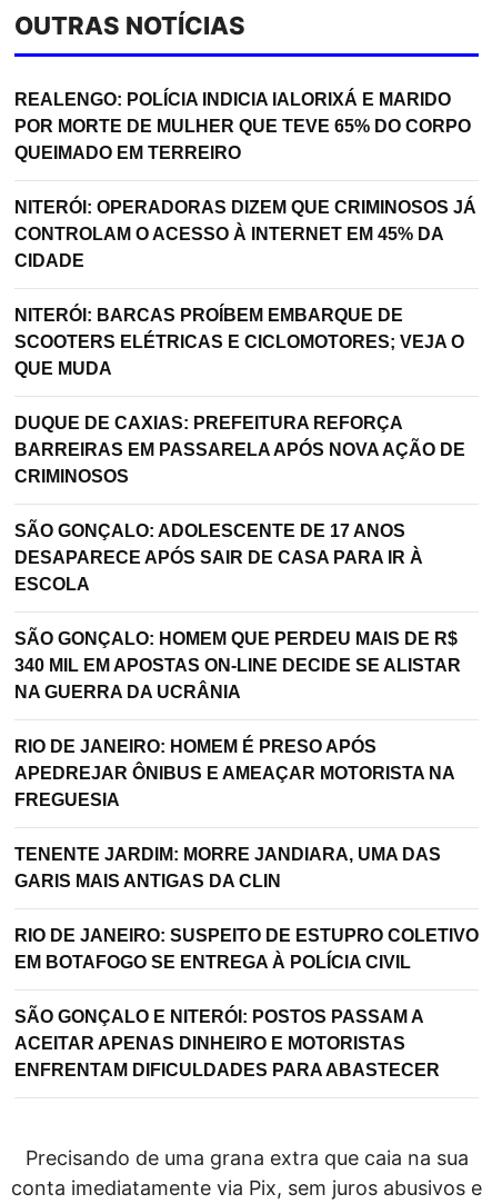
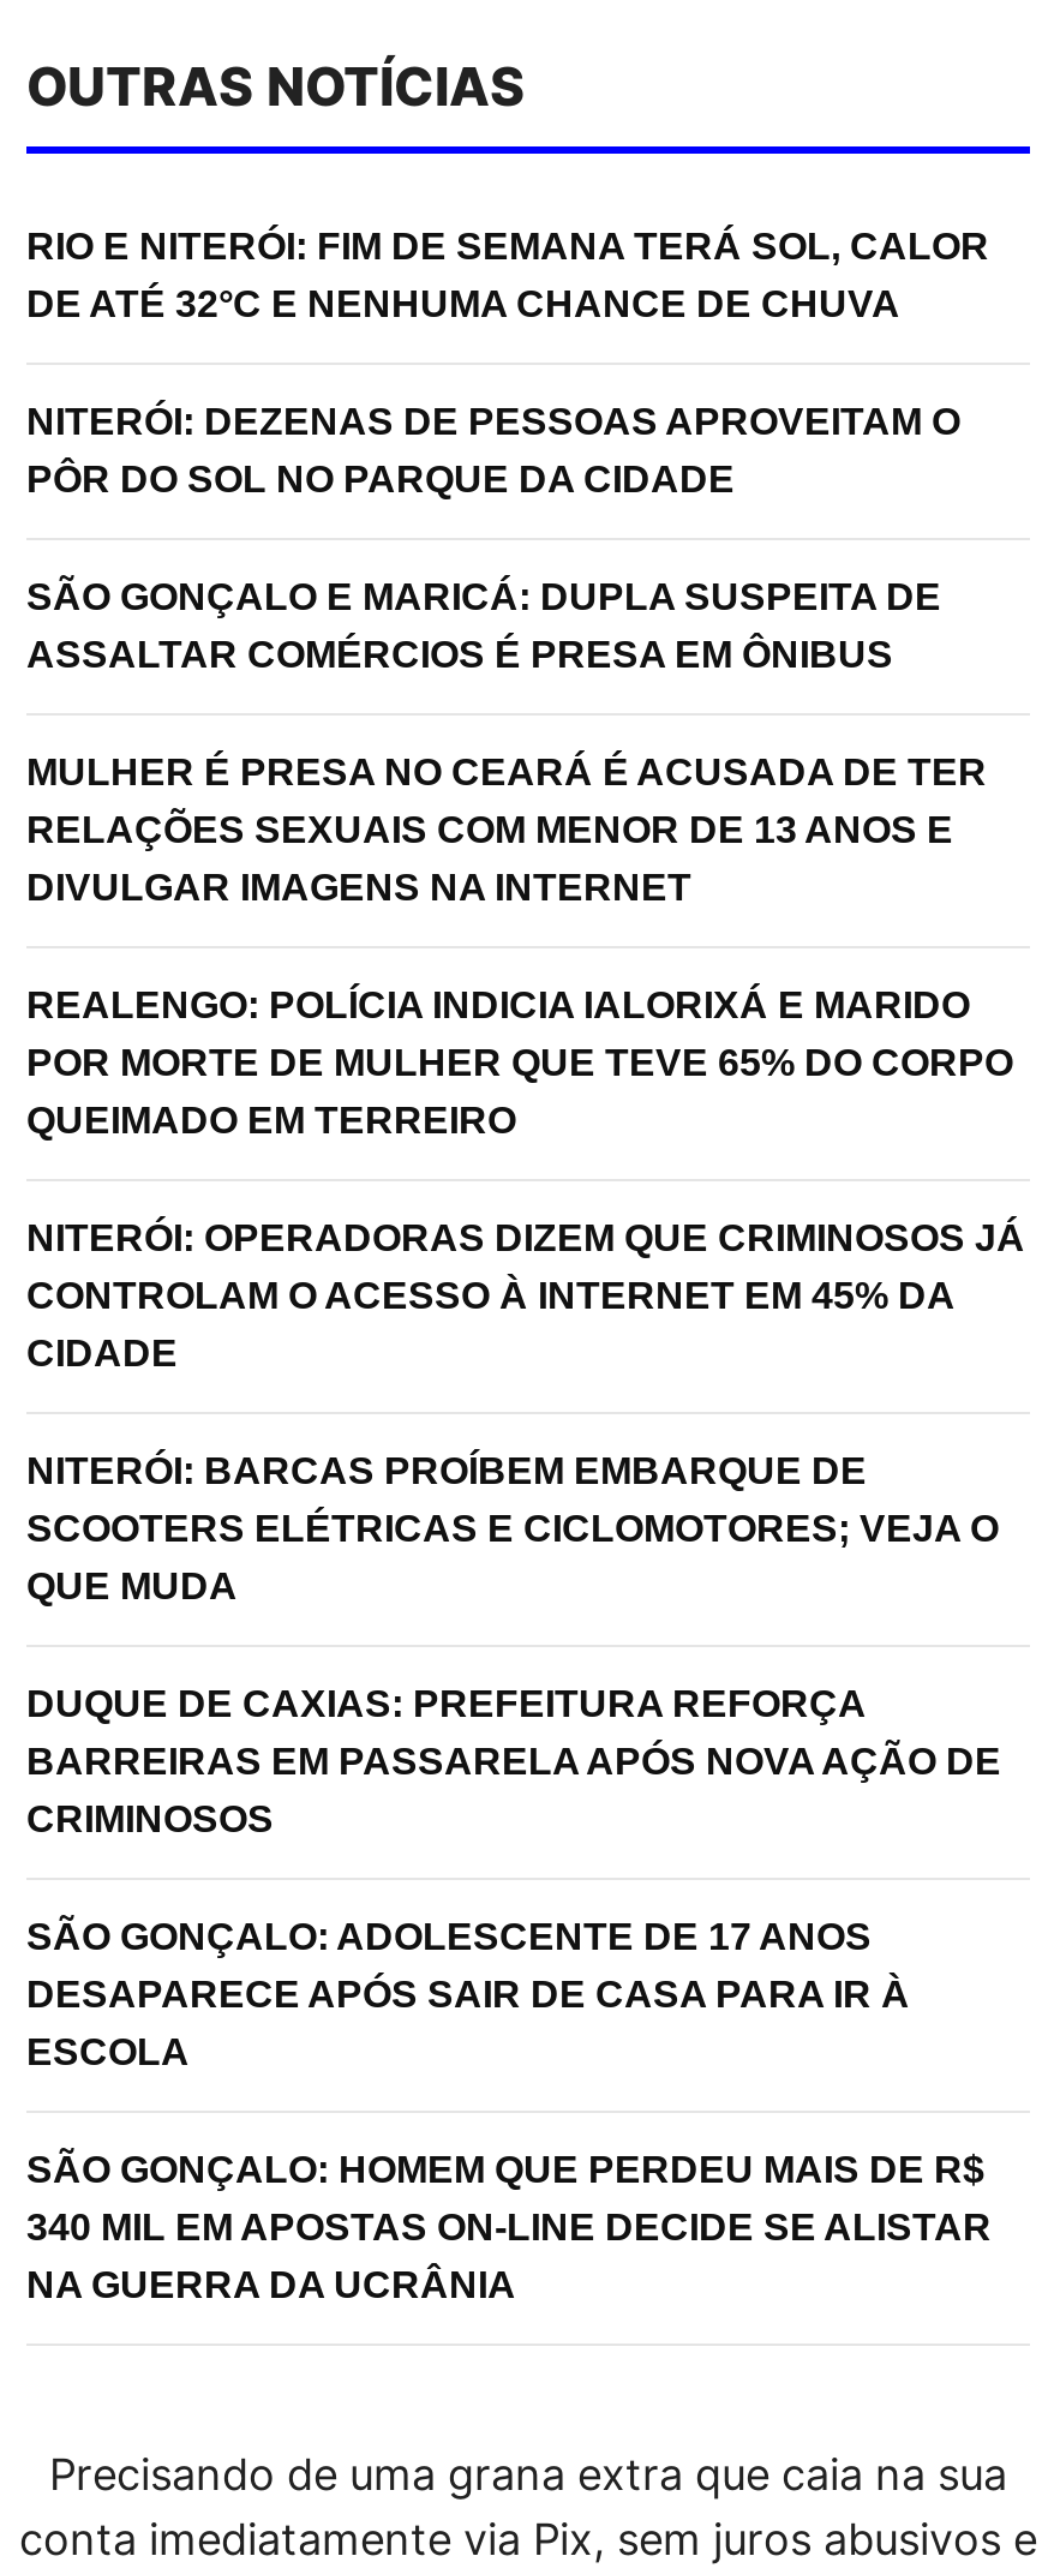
+ RIO E NITERÓI: FIM DE SEMANA TERÁ SOL, CALOR
+ DE ATÉ 32°C E NENHUMA CHANCE DE CHUVA
+ NITERÓI: DEZENAS DE PESSOAS APROVEITAM O
+ PÔR DO SOL NO PARQUE DA CIDADE
+ SÃO GONÇALO E MARICÁ: DUPLA SUSPEITA DE
+ ASSALTAR COMÉRCIOS É PRESA EM ÔNIBUS
+ MULHER É PRESA NO CEARÁ É ACUSADA DE TER
+ RELAÇÕES SEXUAIS COM MENOR DE 13 ANOS E
+ DIVULGAR IMAGENS NA INTERNET

moved down: REALENGO: POLÍCIA INDICIA IALORIXÁ E MARIDO | POR MORTE DE MULHER QUE TEVE 65% DO CORPO | QUEIMADO EM TERREIRO | ... | 340 MIL EM APOSTAS ON-LINE DECIDE SE ALISTAR | NA GUERRA DA UCRÂNIA

- RIO DE JANEIRO: HOMEM É PRESO APÓS
- APEDREJAR ÔNIBUS E AMEAÇAR MOTORISTA NA
- FREGUESIA
- TENENTE JARDIM: MORRE JANDIARA, UMA DAS
- GARIS MAIS ANTIGAS DA CLIN
- RIO DE JANEIRO: SUSPEITO DE ESTUPRO COLETIVO
- EM BOTAFOGO SE ENTREGA À POLÍCIA CIVIL
- SÃO GONÇALO E NITERÓI: POSTOS PASSAM A
- ACEITAR APENAS DINHEIRO E MOTORISTAS
- ENFRENTAM DIFICULDADES PARA ABASTECER
